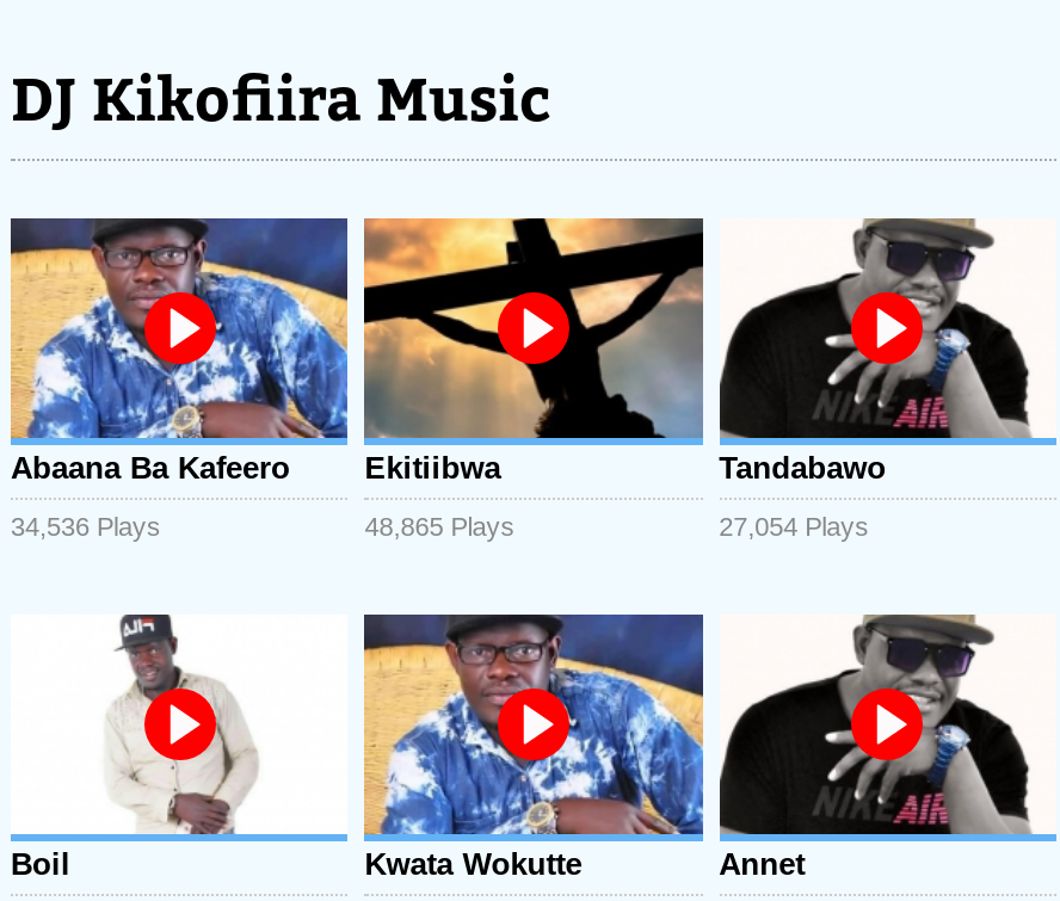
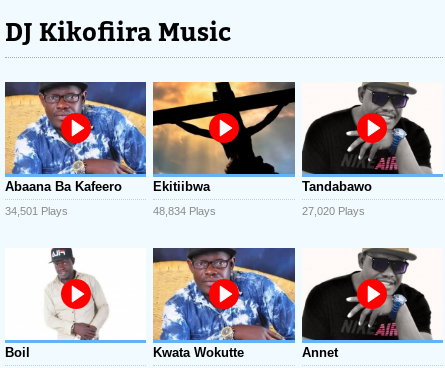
- 34,536 Plays
+ 34,501 Plays

- 48,865 Plays
+ 48,834 Plays

- 27,054 Plays
+ 27,020 Plays
